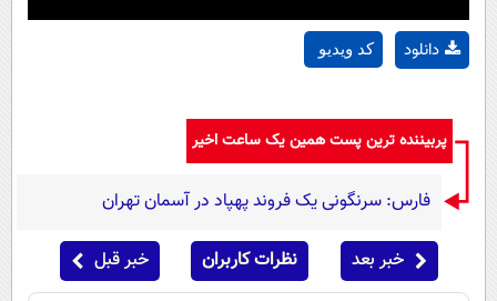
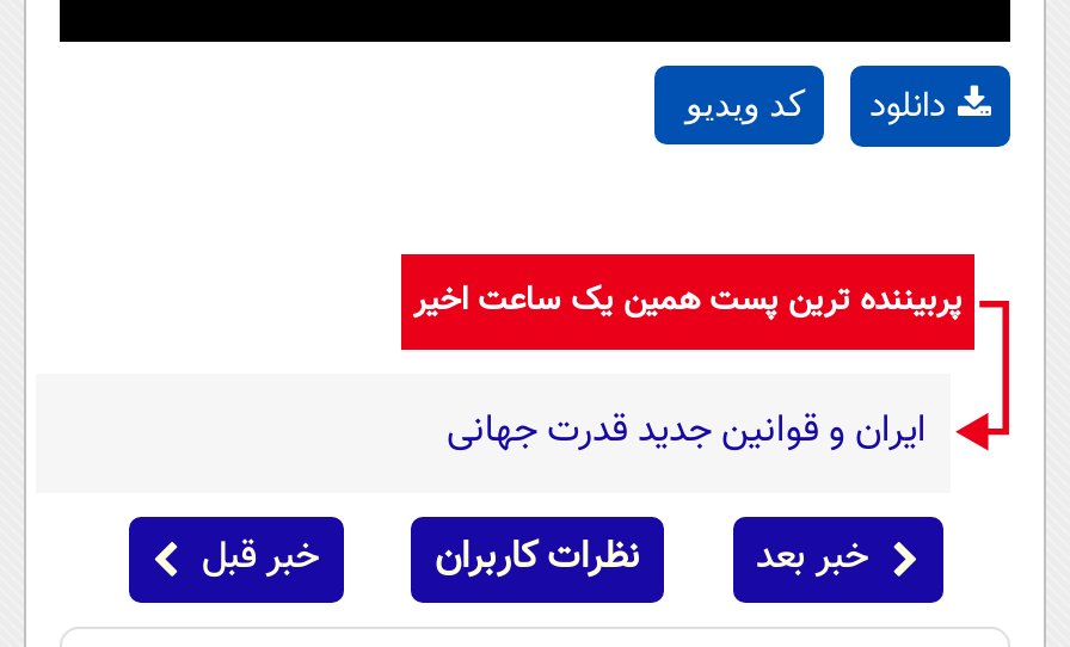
- فارس: سرنگونی یک فروند پهپاد در آسمان تهران
+ ایران و قوانین جدید قدرت جهانی
